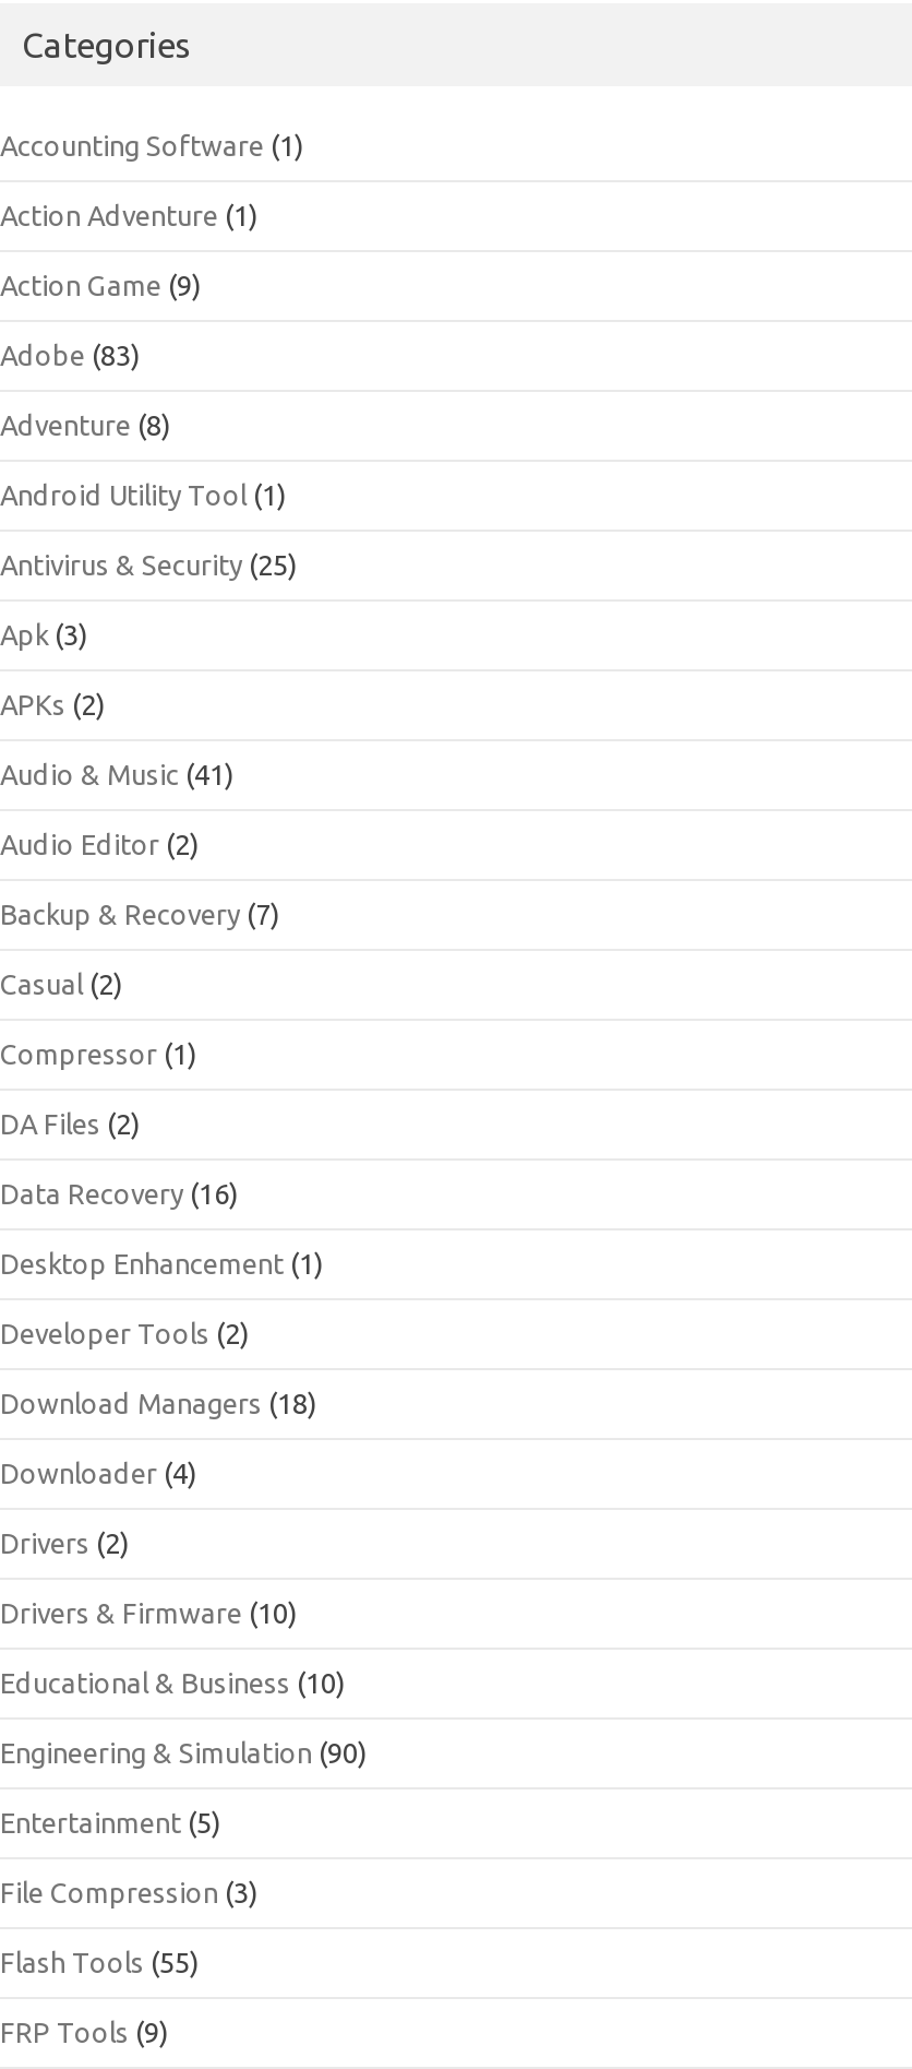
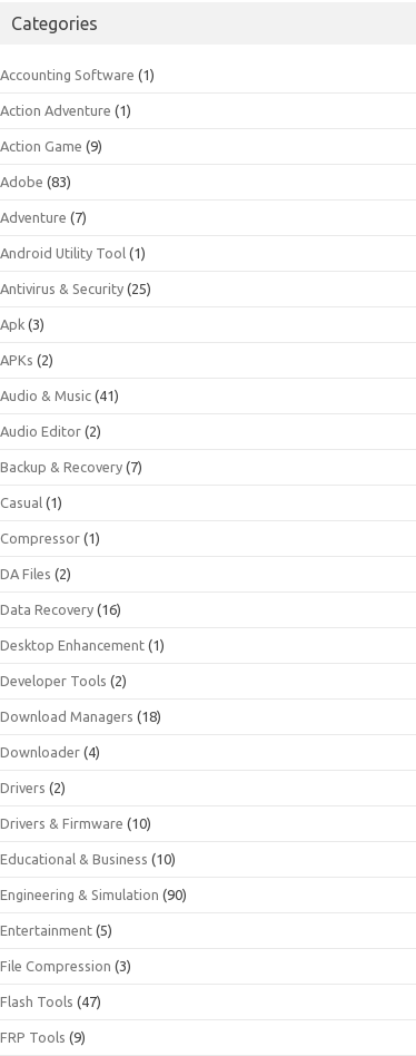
- Adventure (8)
+ Adventure (7)

- Casual (2)
+ Casual (1)

- Flash Tools (55)
+ Flash Tools (47)
